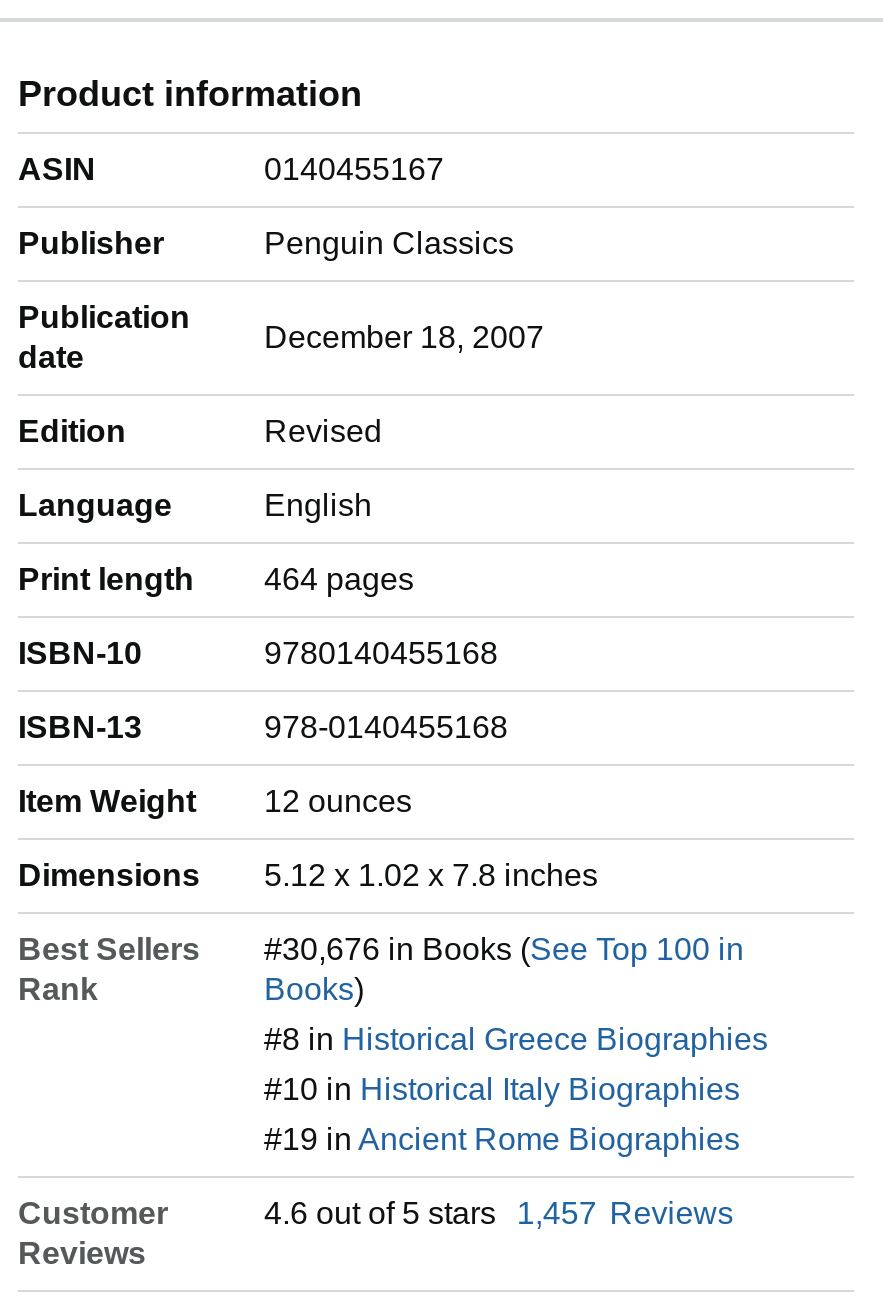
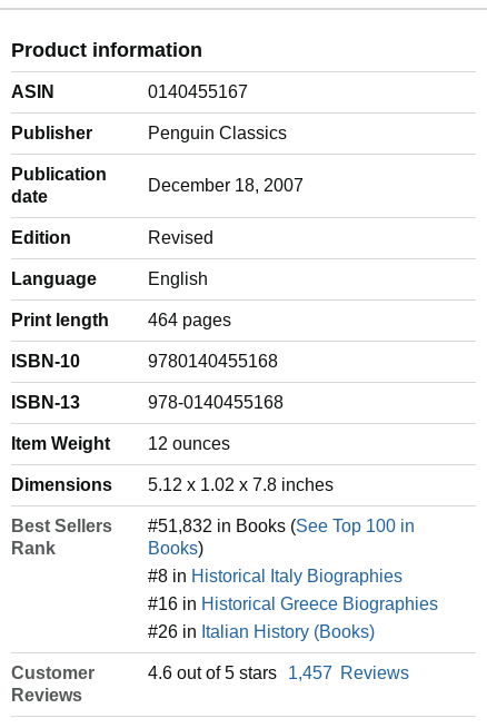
- #30,676 in Books (See Top 100 in
+ #51,832 in Books (See Top 100 in

- #8 in Historical Greece Biographies
+ #8 in Historical Italy Biographies

- #10 in Historical Italy Biographies
+ #16 in Historical Greece Biographies

- #19 in Ancient Rome Biographies
+ #26 in Italian History (Books)
